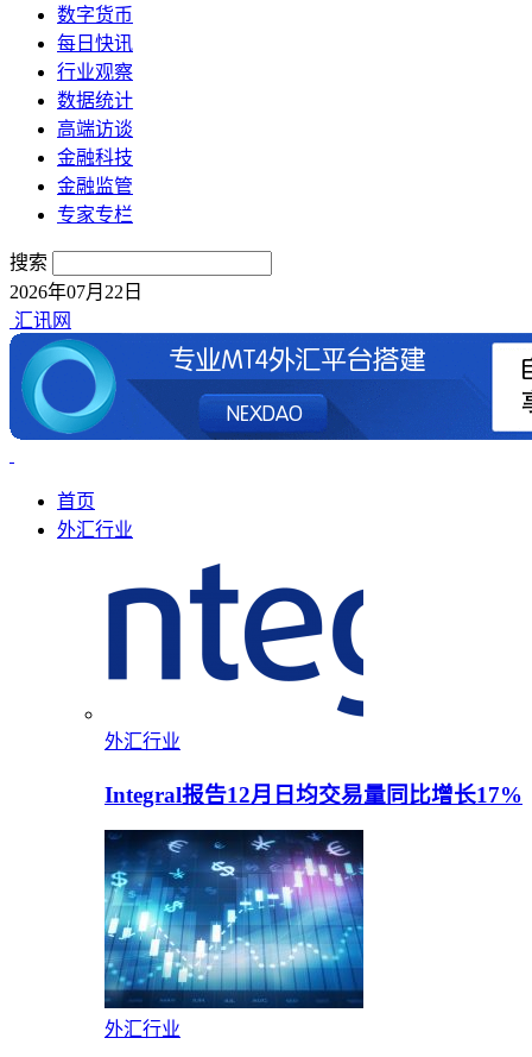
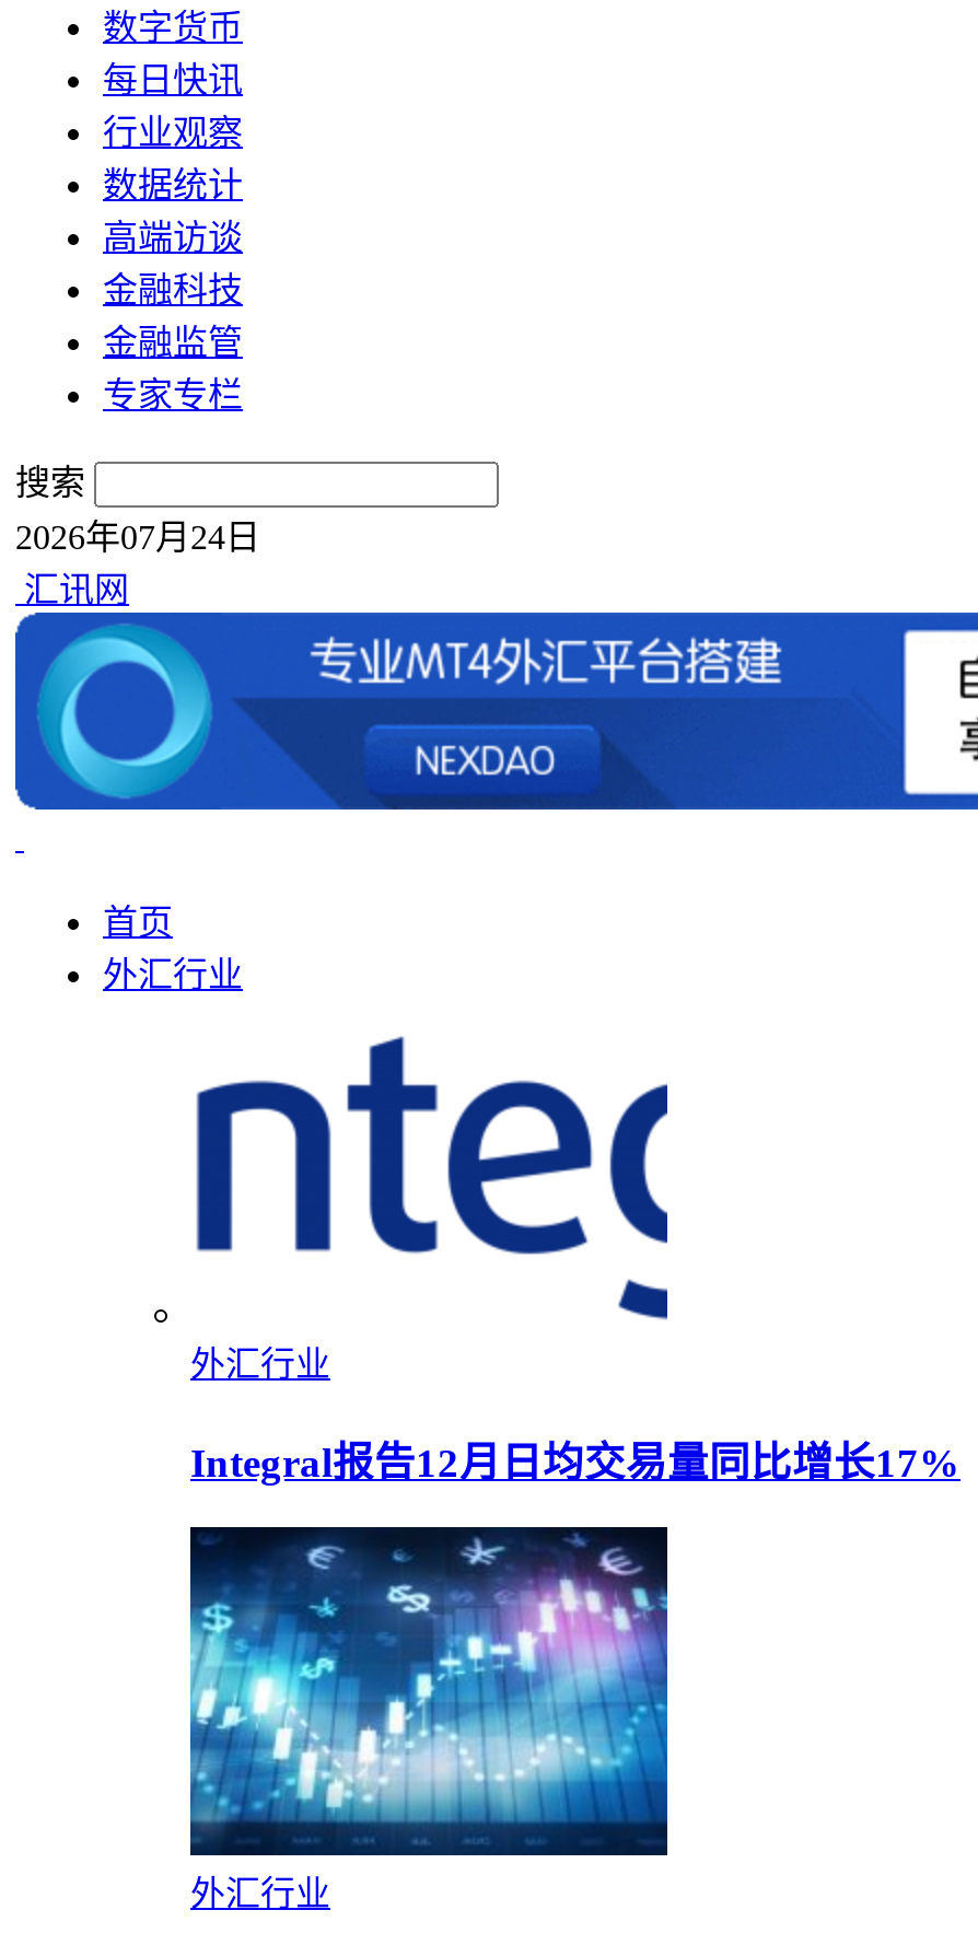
- 2026年07月22日
+ 2026年07月24日
